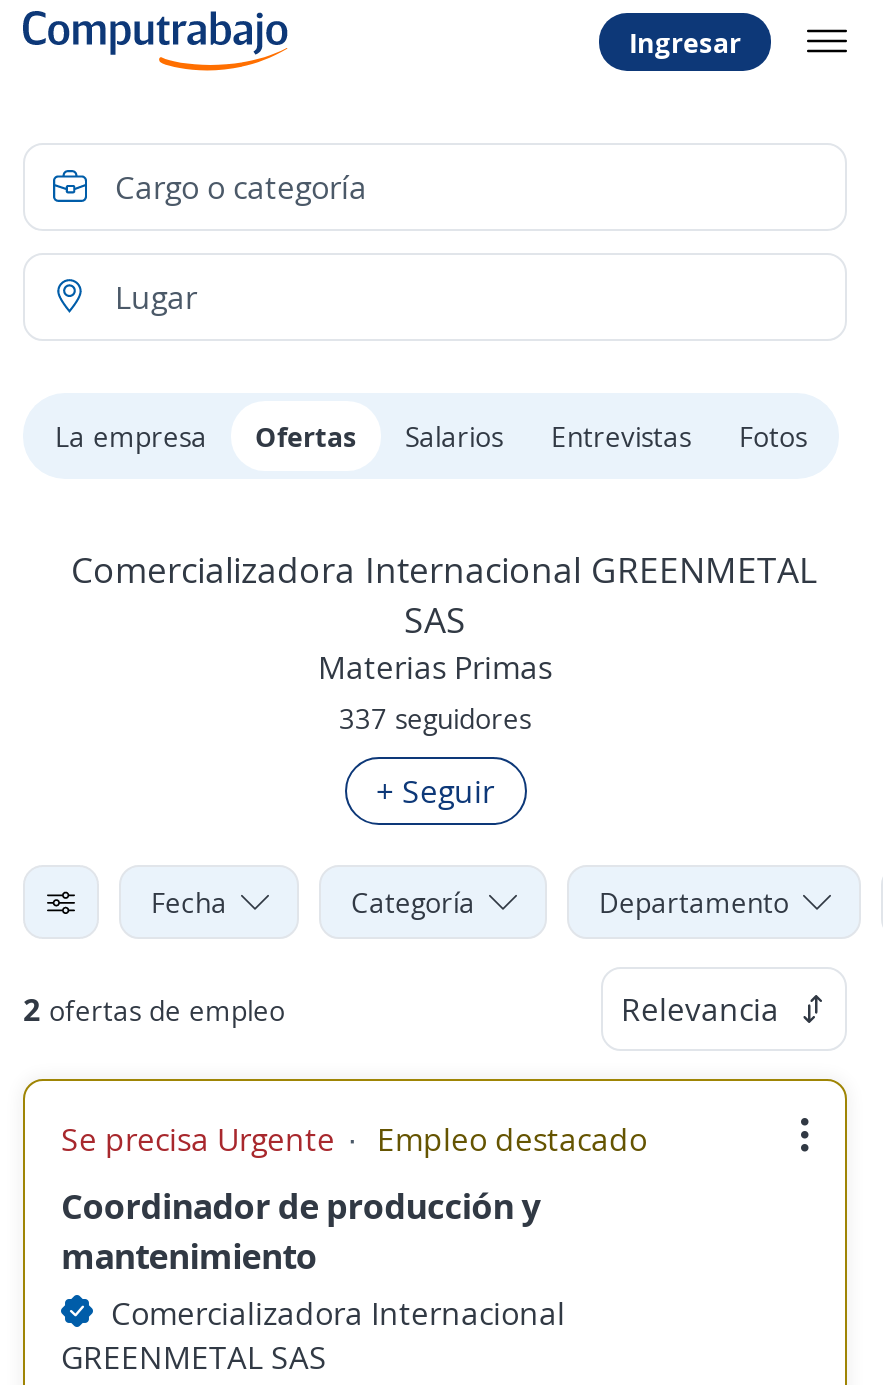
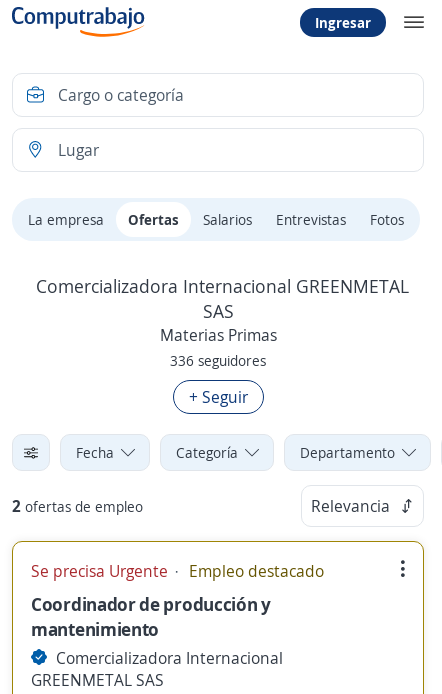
- 337 seguidores
+ 336 seguidores
